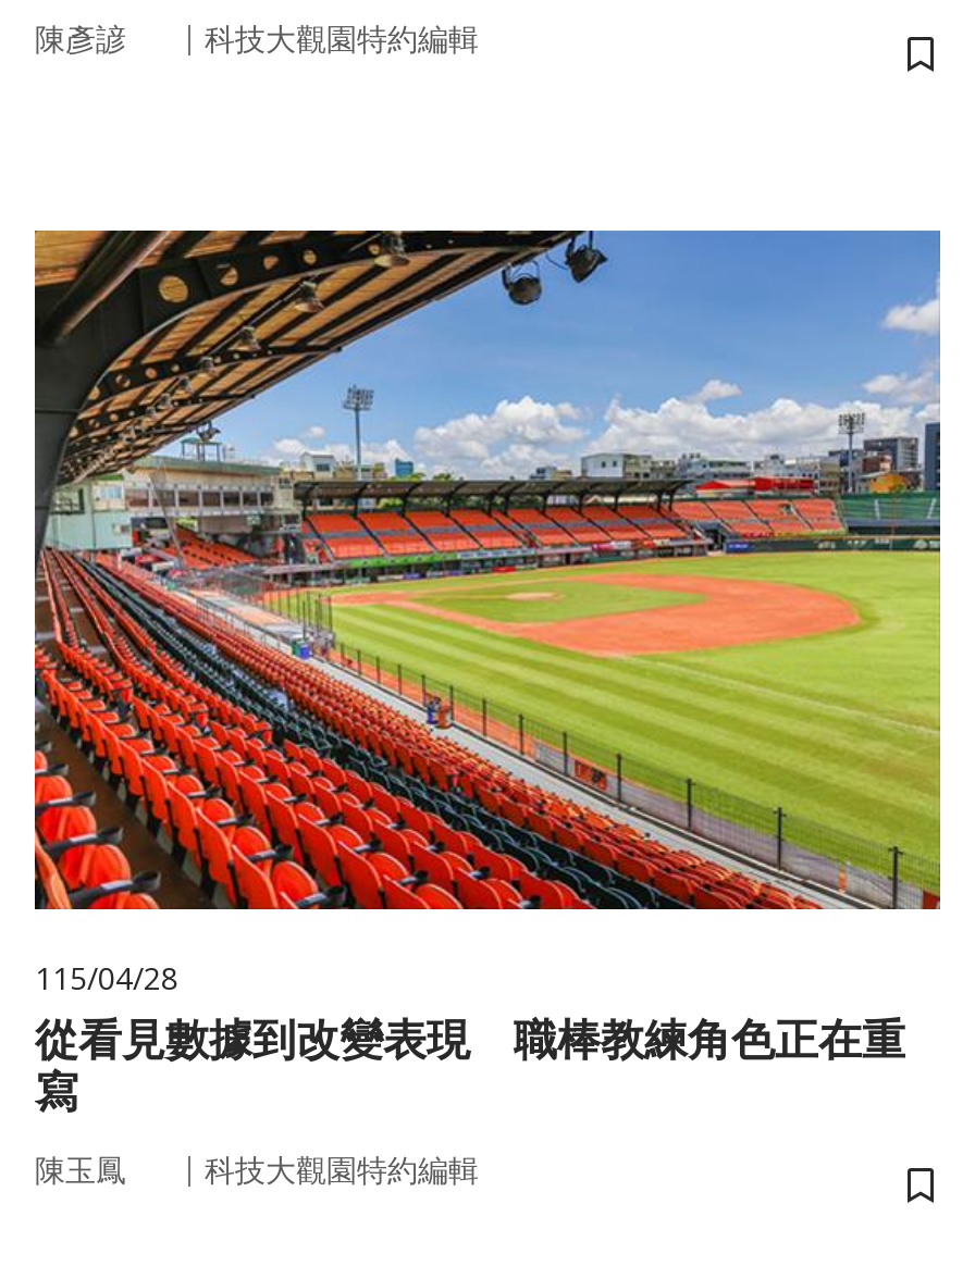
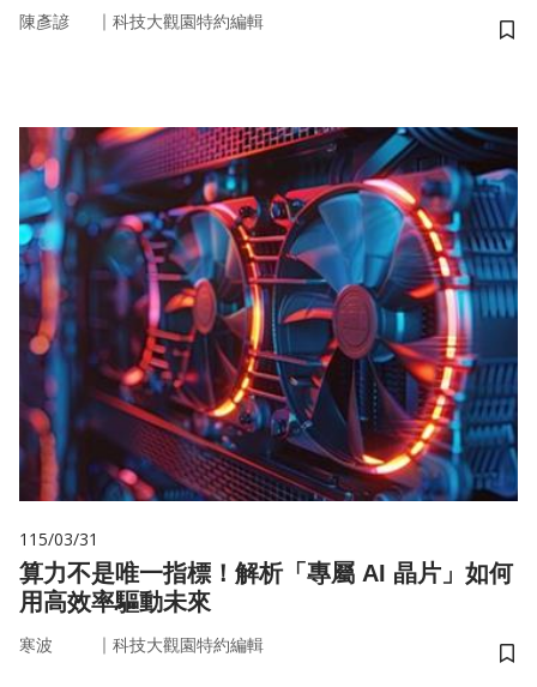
- [image]
- 115/04/28
- 從看見數據到改變表現 職棒教練角色正在重
- 寫
+ [image]
+ 115/03/31
+ 算力不是唯一指標！解析「專屬 AI 晶片」如何
+ 用高效率驅動未來

- 陳玉鳳
+ 寒波
